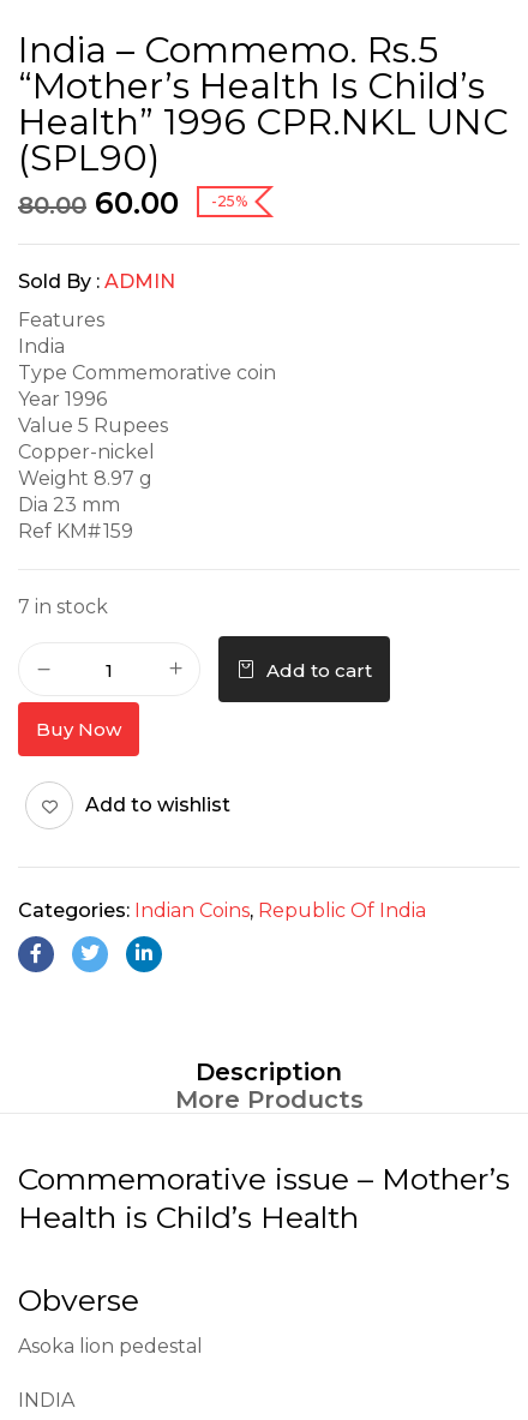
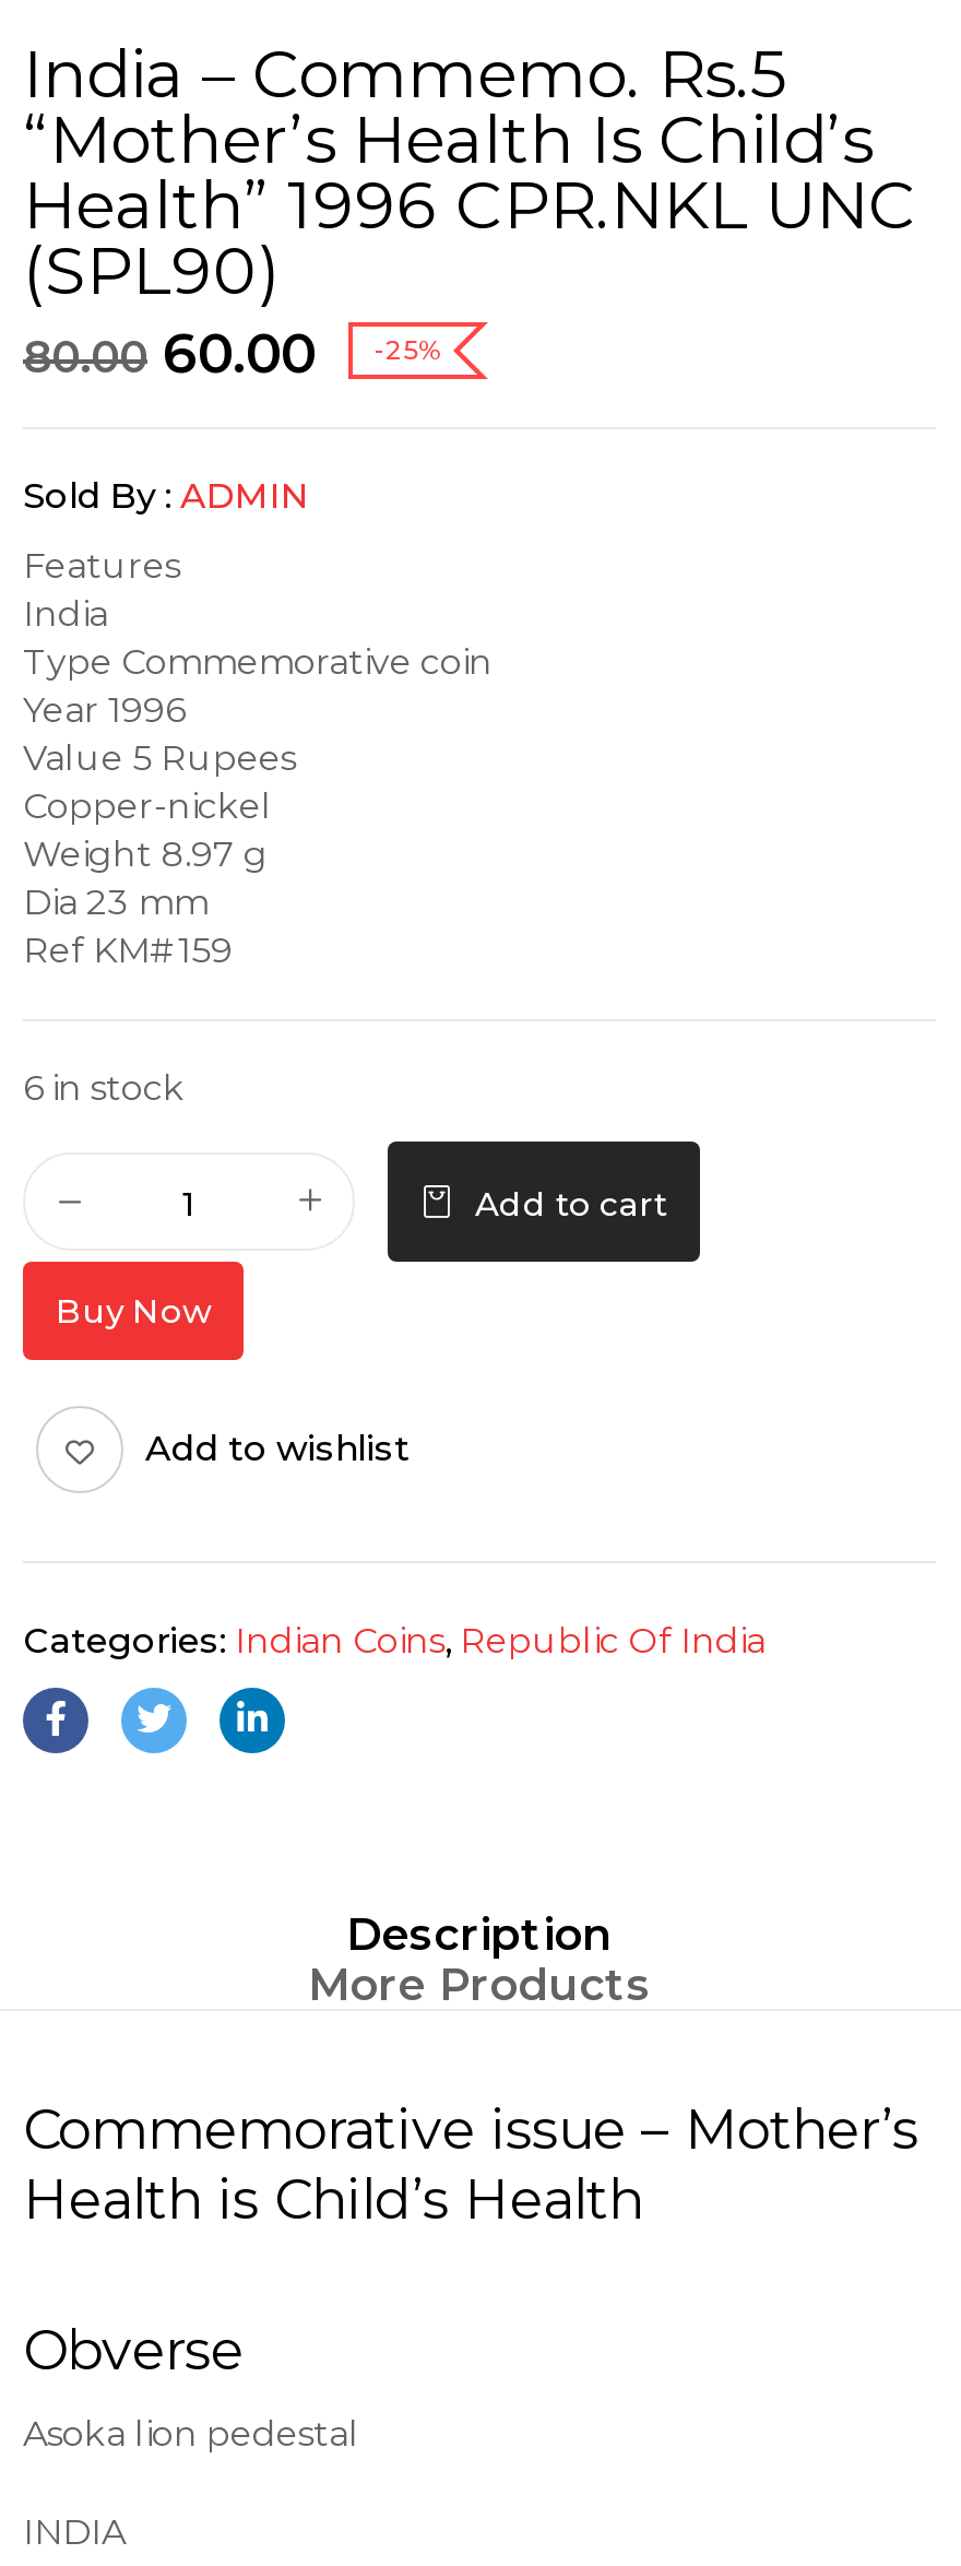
- 7 in stock
+ 6 in stock
